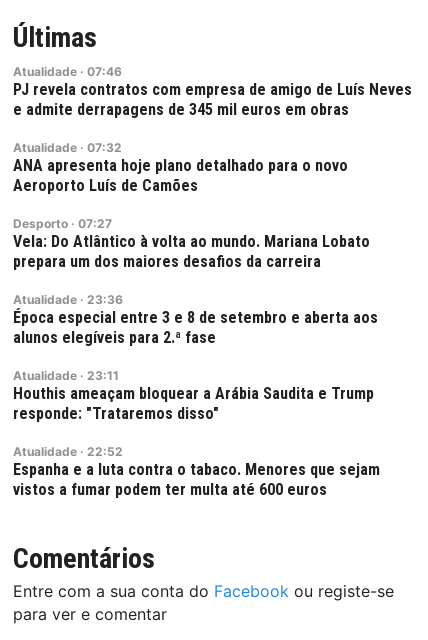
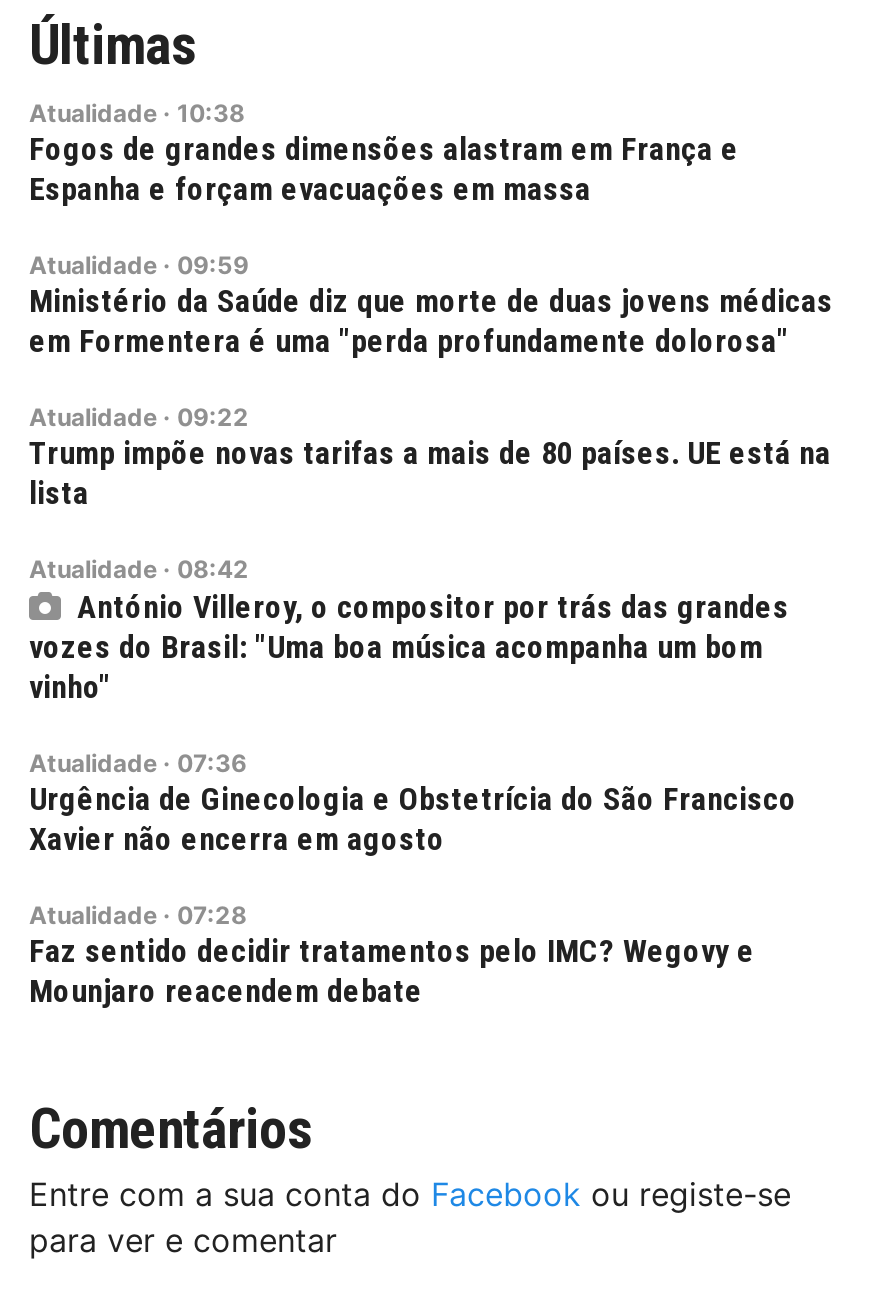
- Atualidade · 07:46
- PJ revela contratos com empresa de amigo de Luís Neves
- e admite derrapagens de 345 mil euros em obras
+ Atualidade · 10:38
+ Fogos de grandes dimensões alastram em França e
+ Espanha e forçam evacuações em massa

- Atualidade · 07:32
- ANA apresenta hoje plano detalhado para o novo
- Aeroporto Luís de Camões
+ Atualidade · 09:59
+ Ministério da Saúde diz que morte de duas jovens médicas
+ em Formentera é uma "perda profundamente dolorosa"

- Desporto · 07:27
- Vela: Do Atlântico à volta ao mundo. Mariana Lobato
- prepara um dos maiores desafios da carreira
+ Atualidade · 09:22
+ Trump impõe novas tarifas a mais de 80 países. UE está na
+ lista

- Atualidade · 23:36
- Época especial entre 3 e 8 de setembro e aberta aos
- alunos elegíveis para 2.ª fase
+ Atualidade · 08:42
+ António Villeroy, o compositor por trás das grandes
+ vozes do Brasil: "Uma boa música acompanha um bom
+ vinho"

- Atualidade · 23:11
- Houthis ameaçam bloquear a Arábia Saudita e Trump
- responde: "Trataremos disso"
+ Atualidade · 07:36
+ Urgência de Ginecologia e Obstetrícia do São Francisco
+ Xavier não encerra em agosto

- Atualidade · 22:52
- Espanha e a luta contra o tabaco. Menores que sejam
- vistos a fumar podem ter multa até 600 euros
+ Atualidade · 07:28
+ Faz sentido decidir tratamentos pelo IMC? Wegovy e
+ Mounjaro reacendem debate
